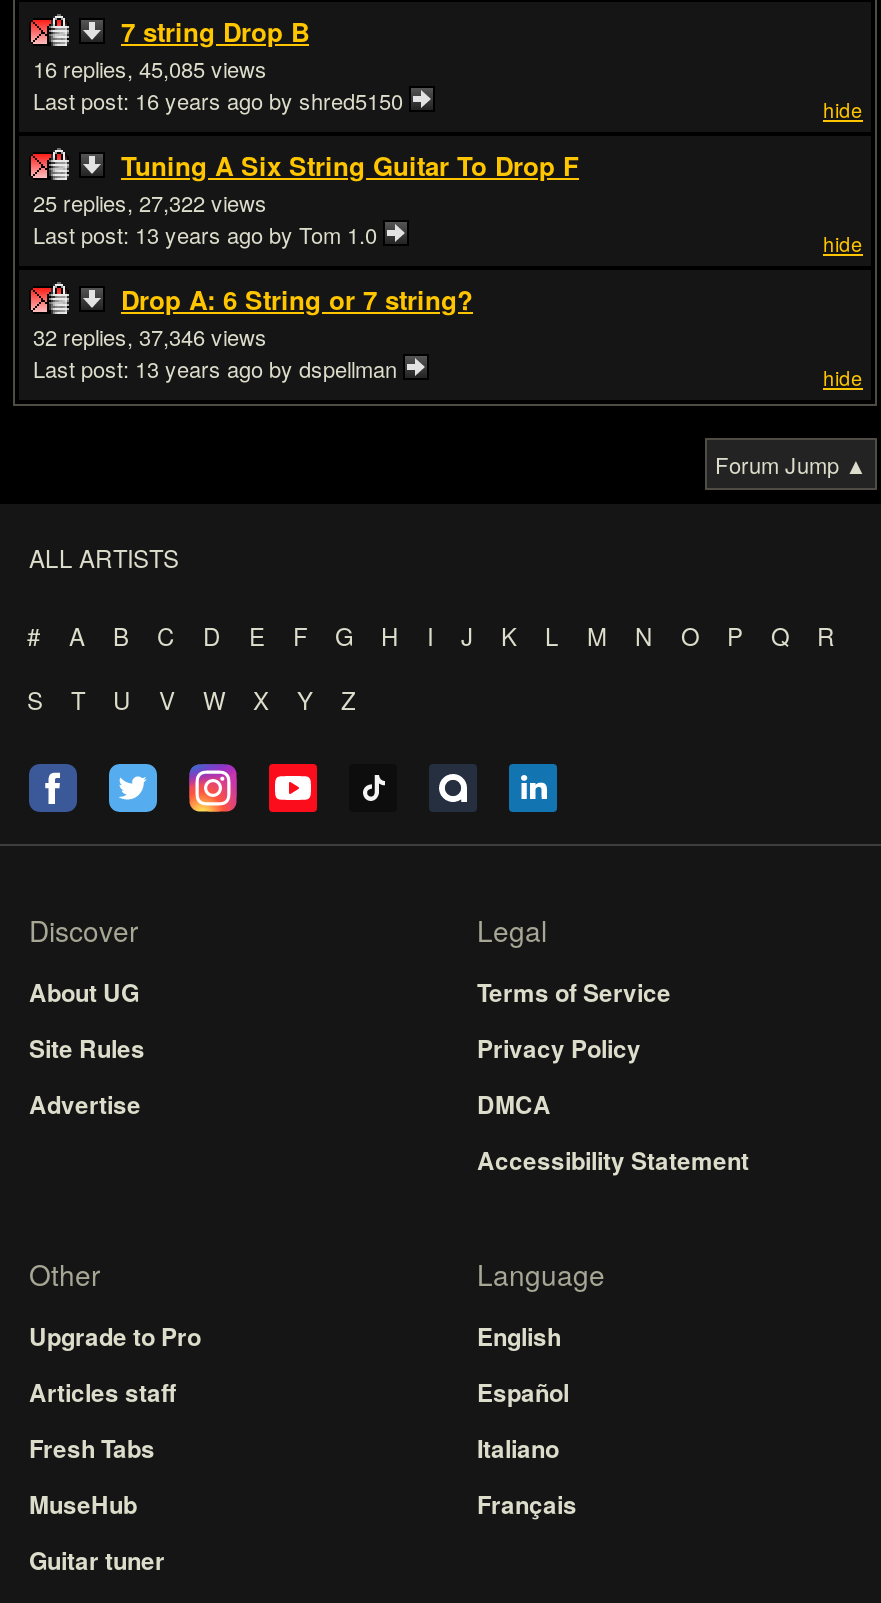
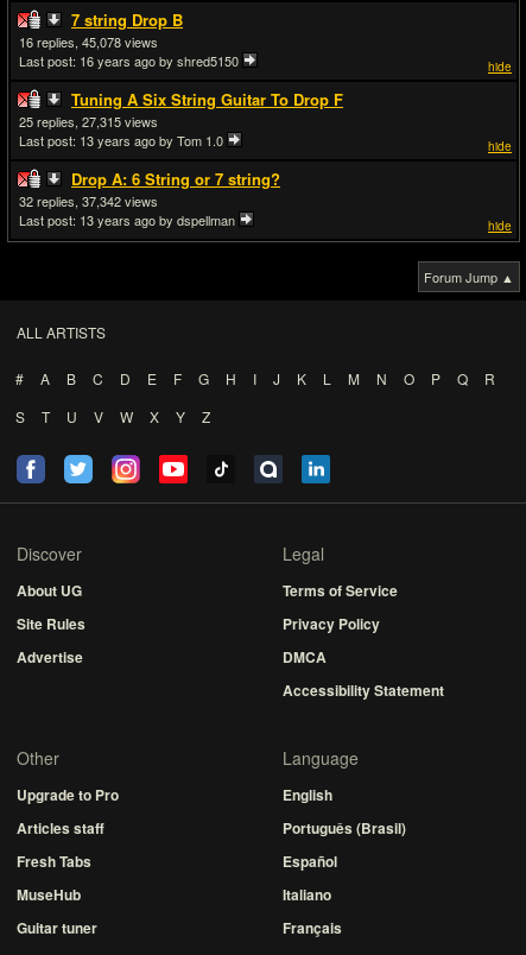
- 45,085
+ 45,078

- 27,322
+ 27,315

- 37,346
+ 37,342

moved down: Español | Italiano | Français

+ Português (Brasil)
